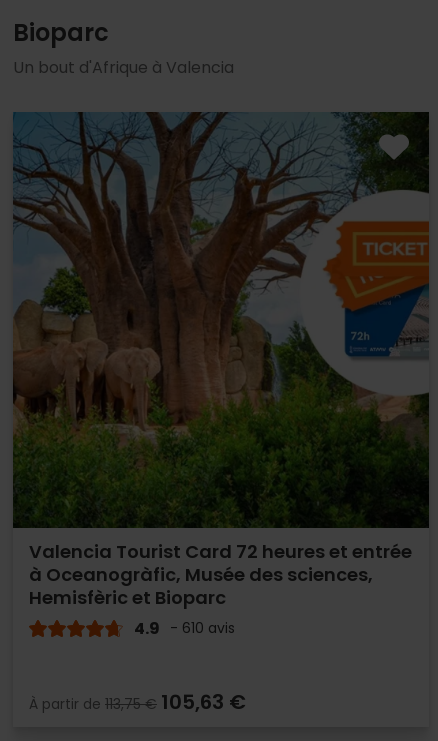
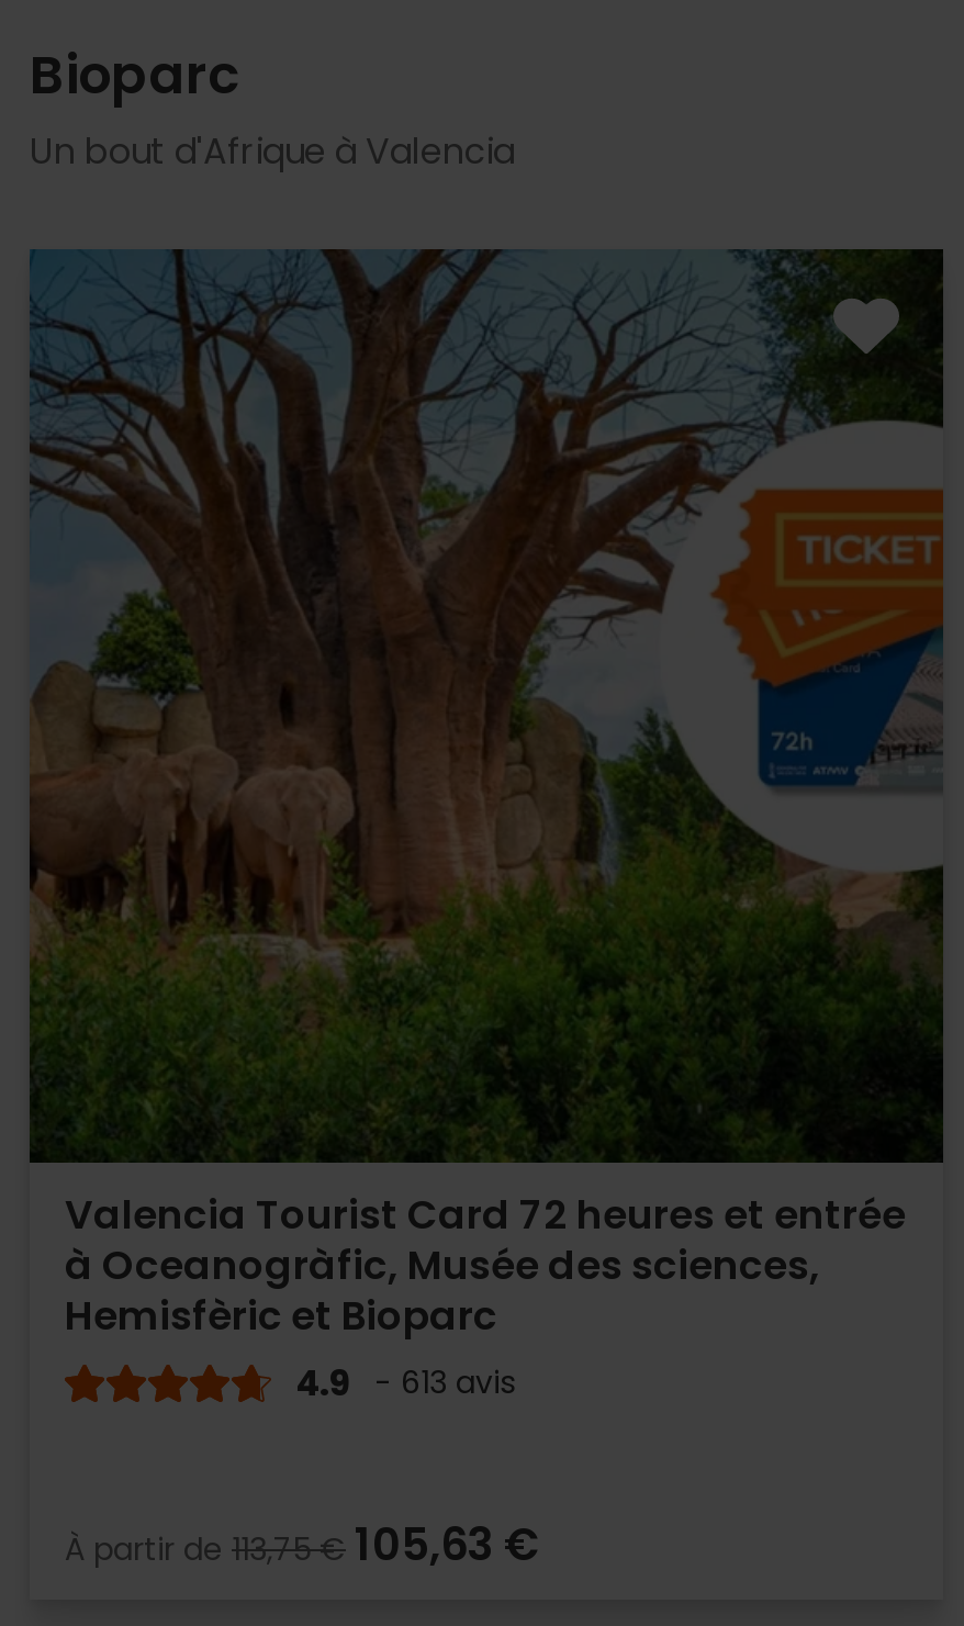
- 4.9 - 610 avis
+ 4.9 - 613 avis
